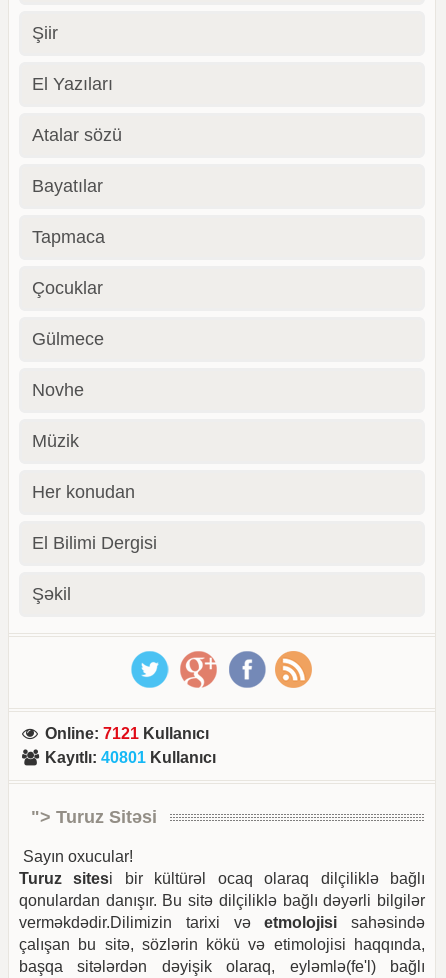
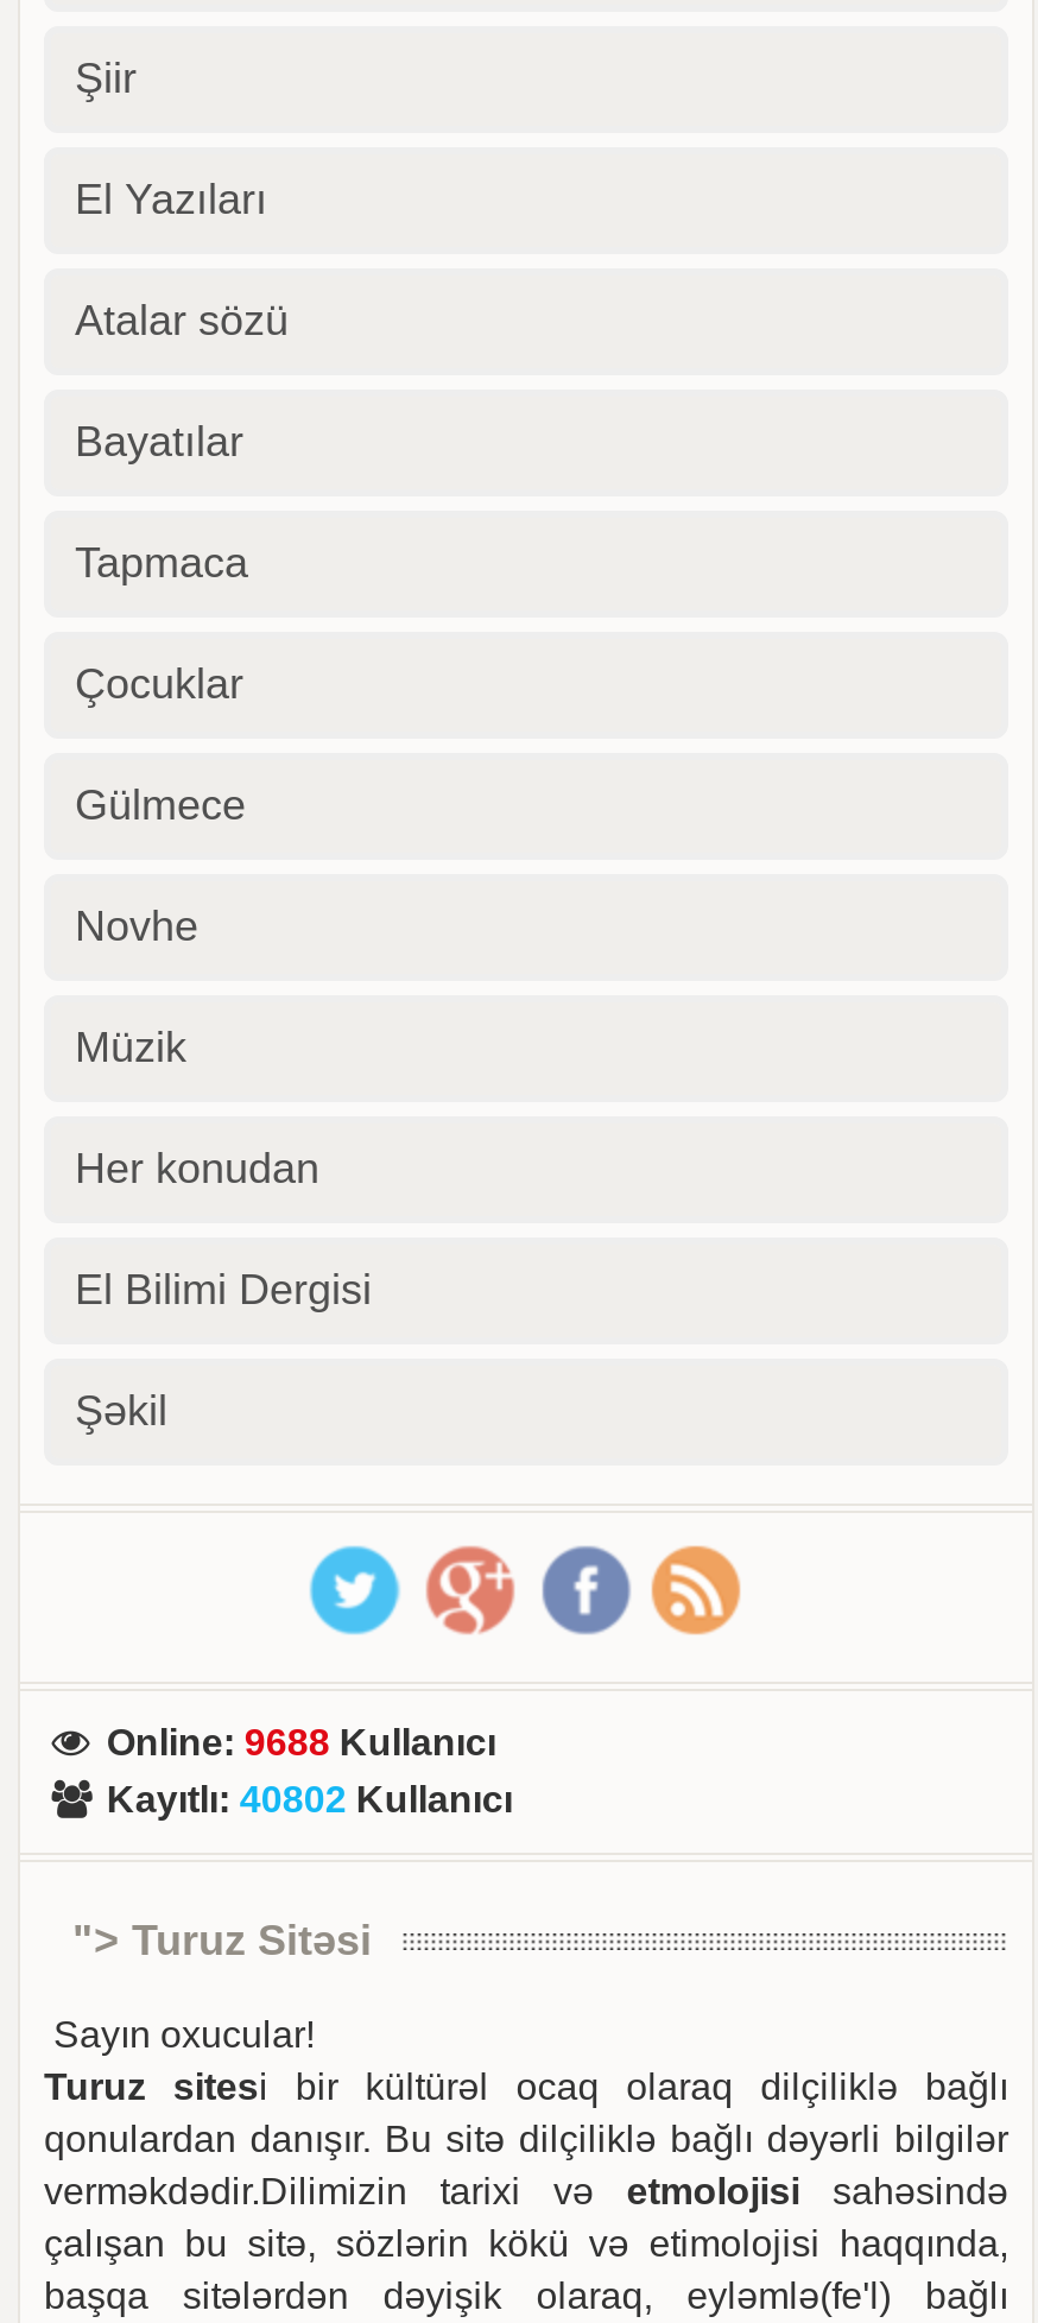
- Online: 7121 Kullanıcı
+ Online: 9688 Kullanıcı

- Kayıtlı: 40801 Kullanıcı
+ Kayıtlı: 40802 Kullanıcı
